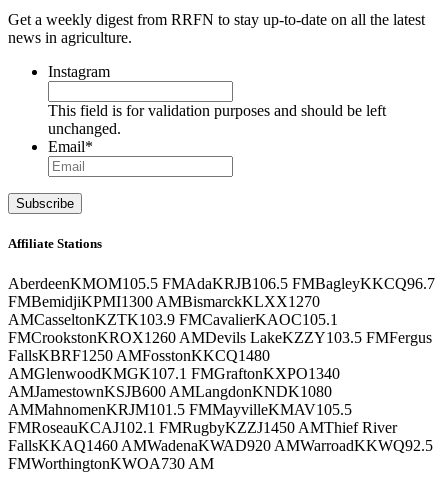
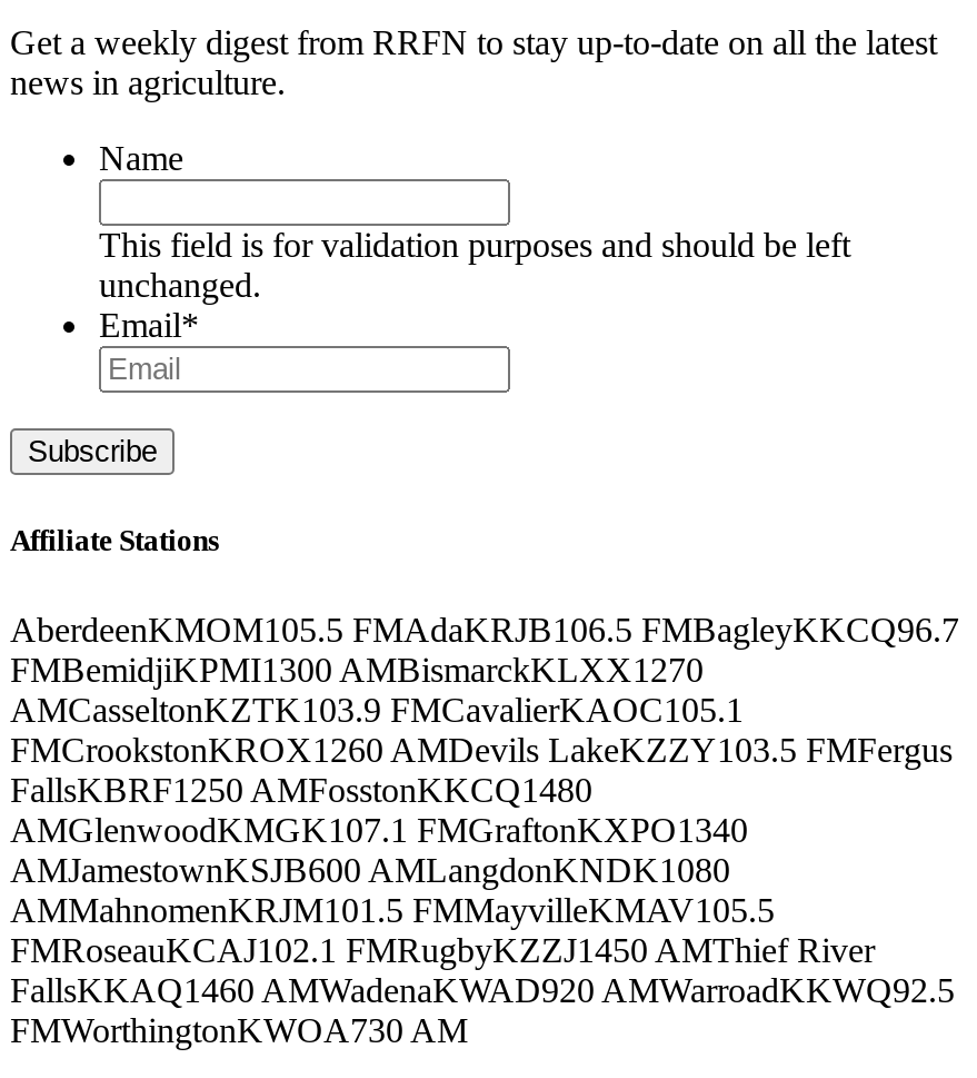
- Instagram
+ Name
